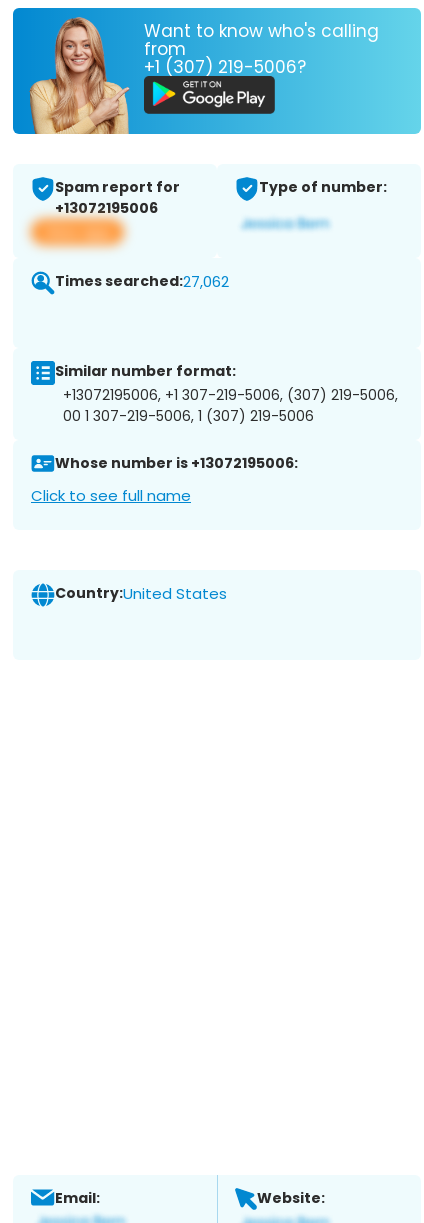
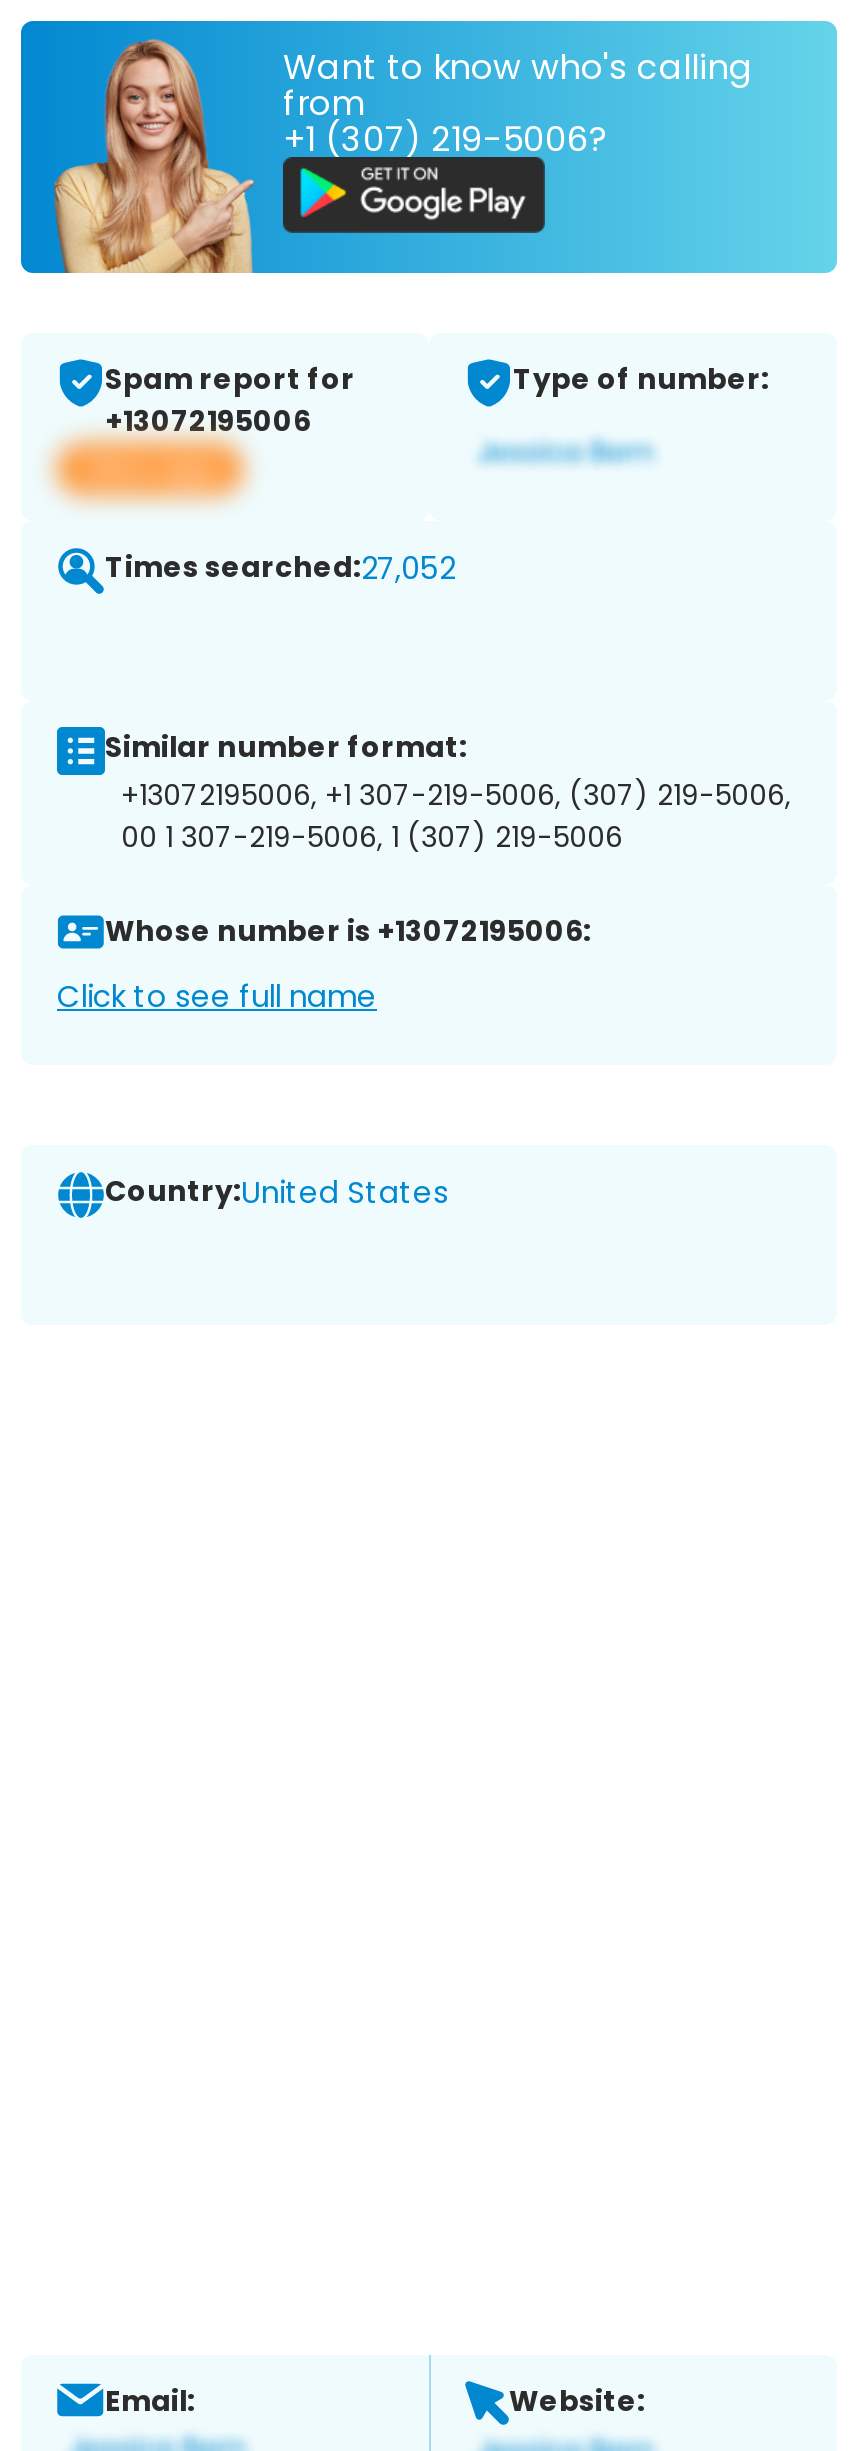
- Times searched:27,062
+ Times searched:27,052
